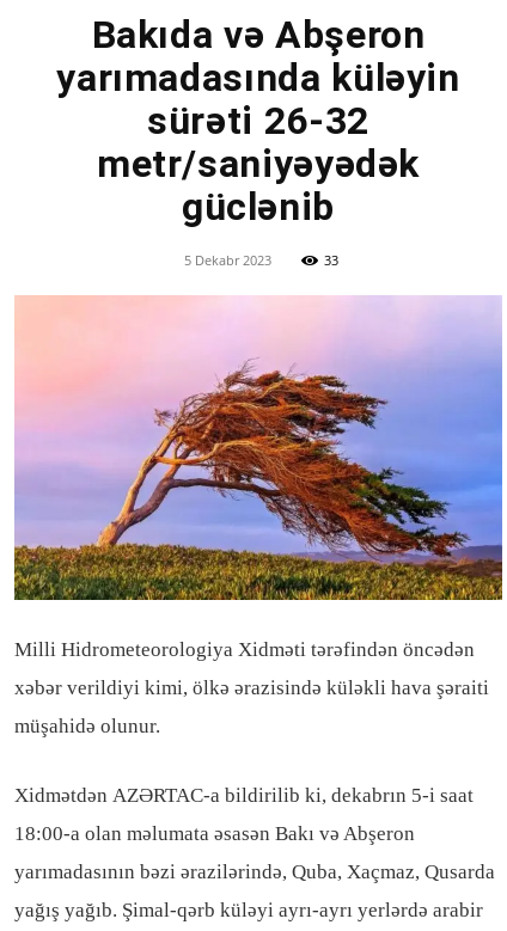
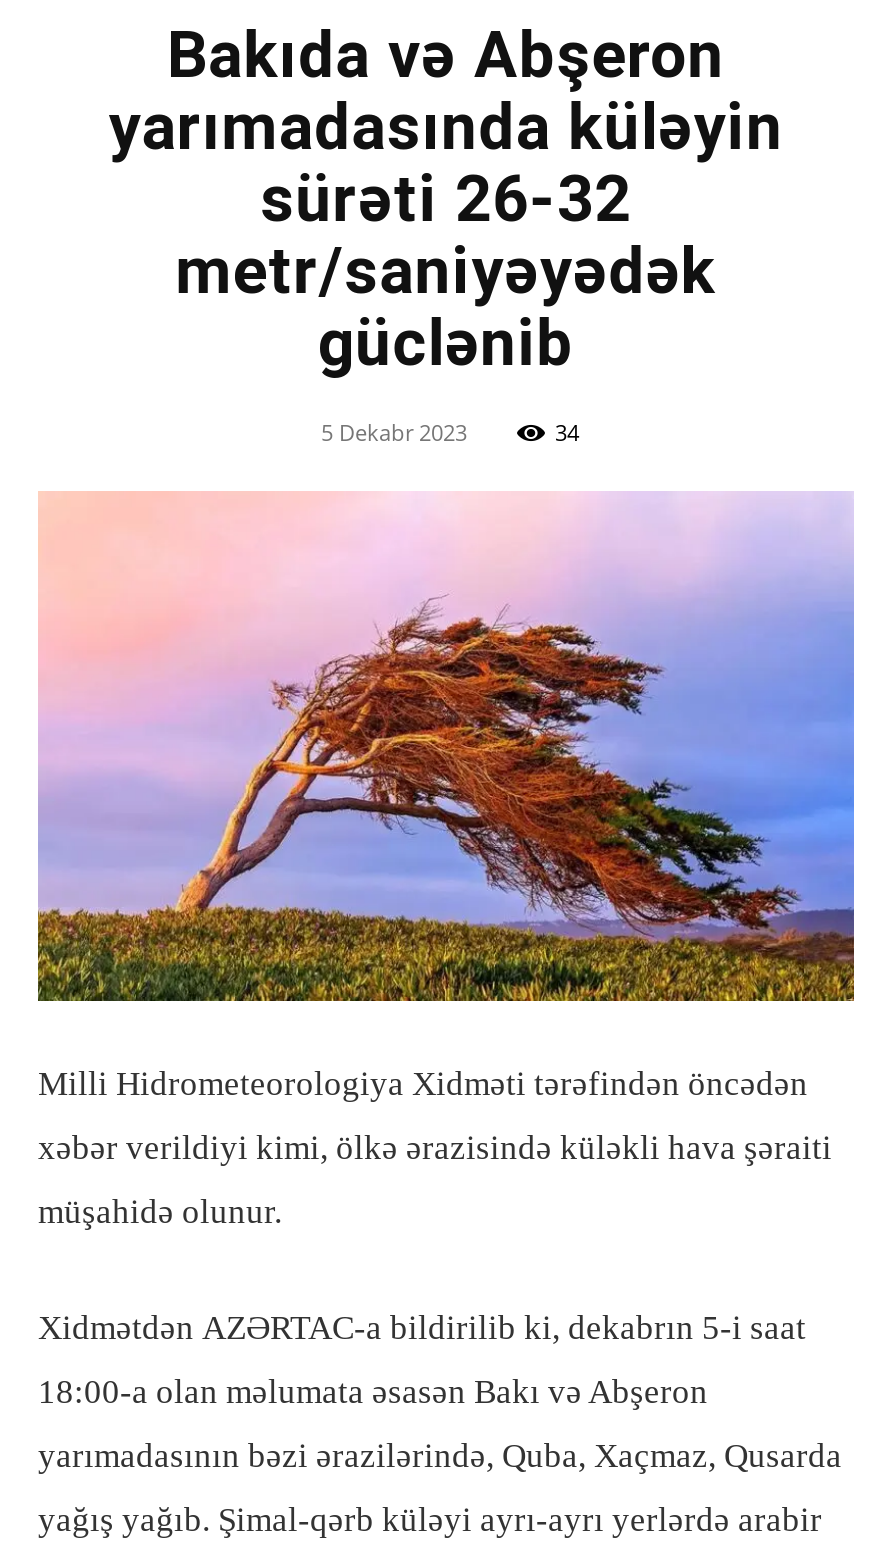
- 33
+ 34
